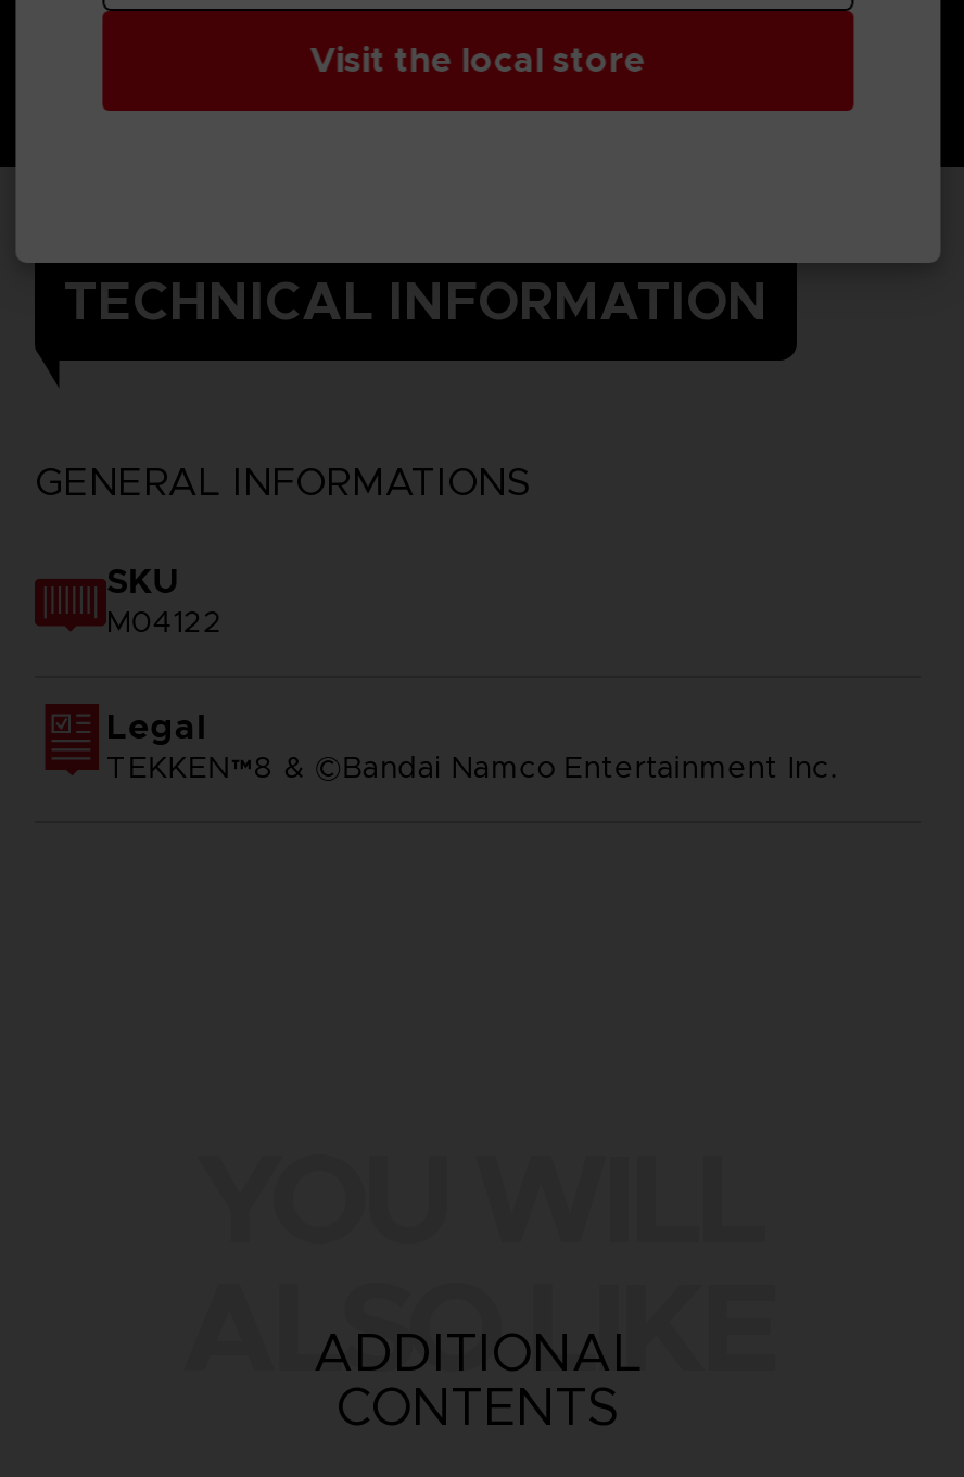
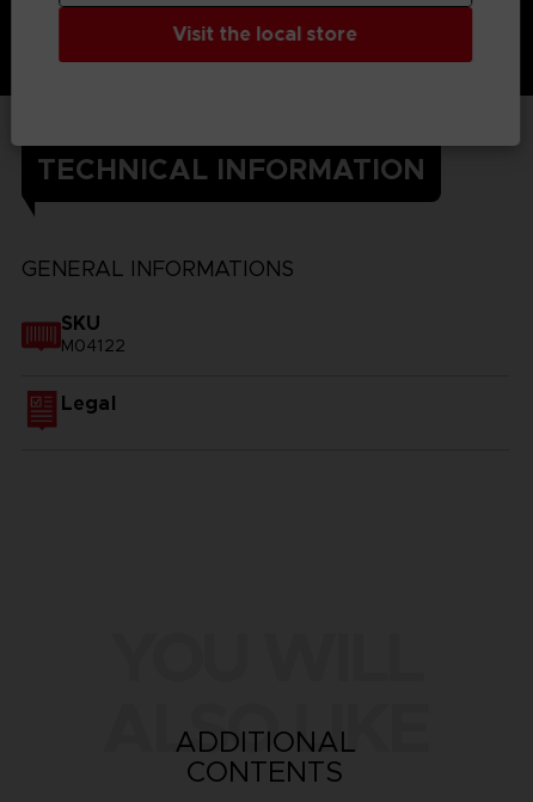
- TEKKEN™8 & ©Bandai Namco Entertainment Inc.
